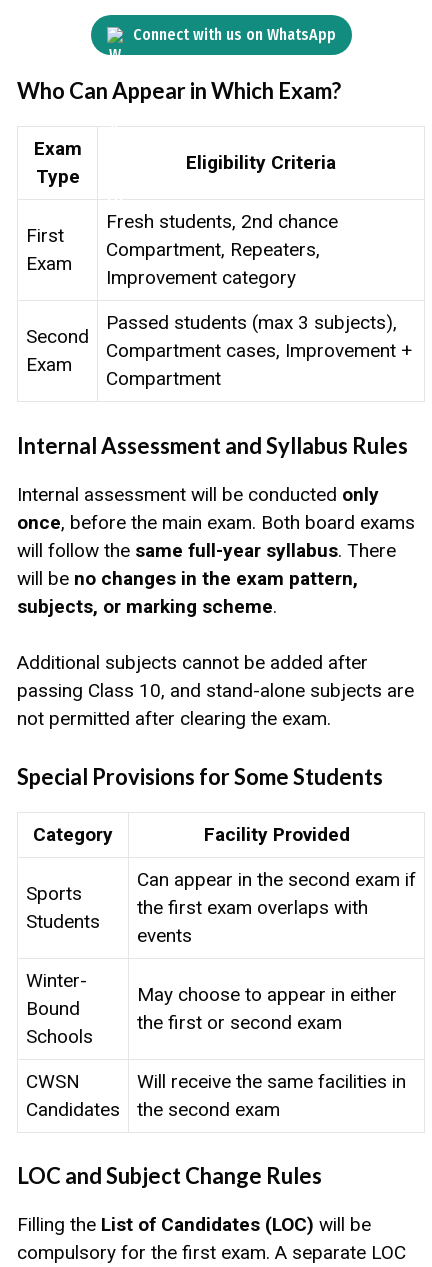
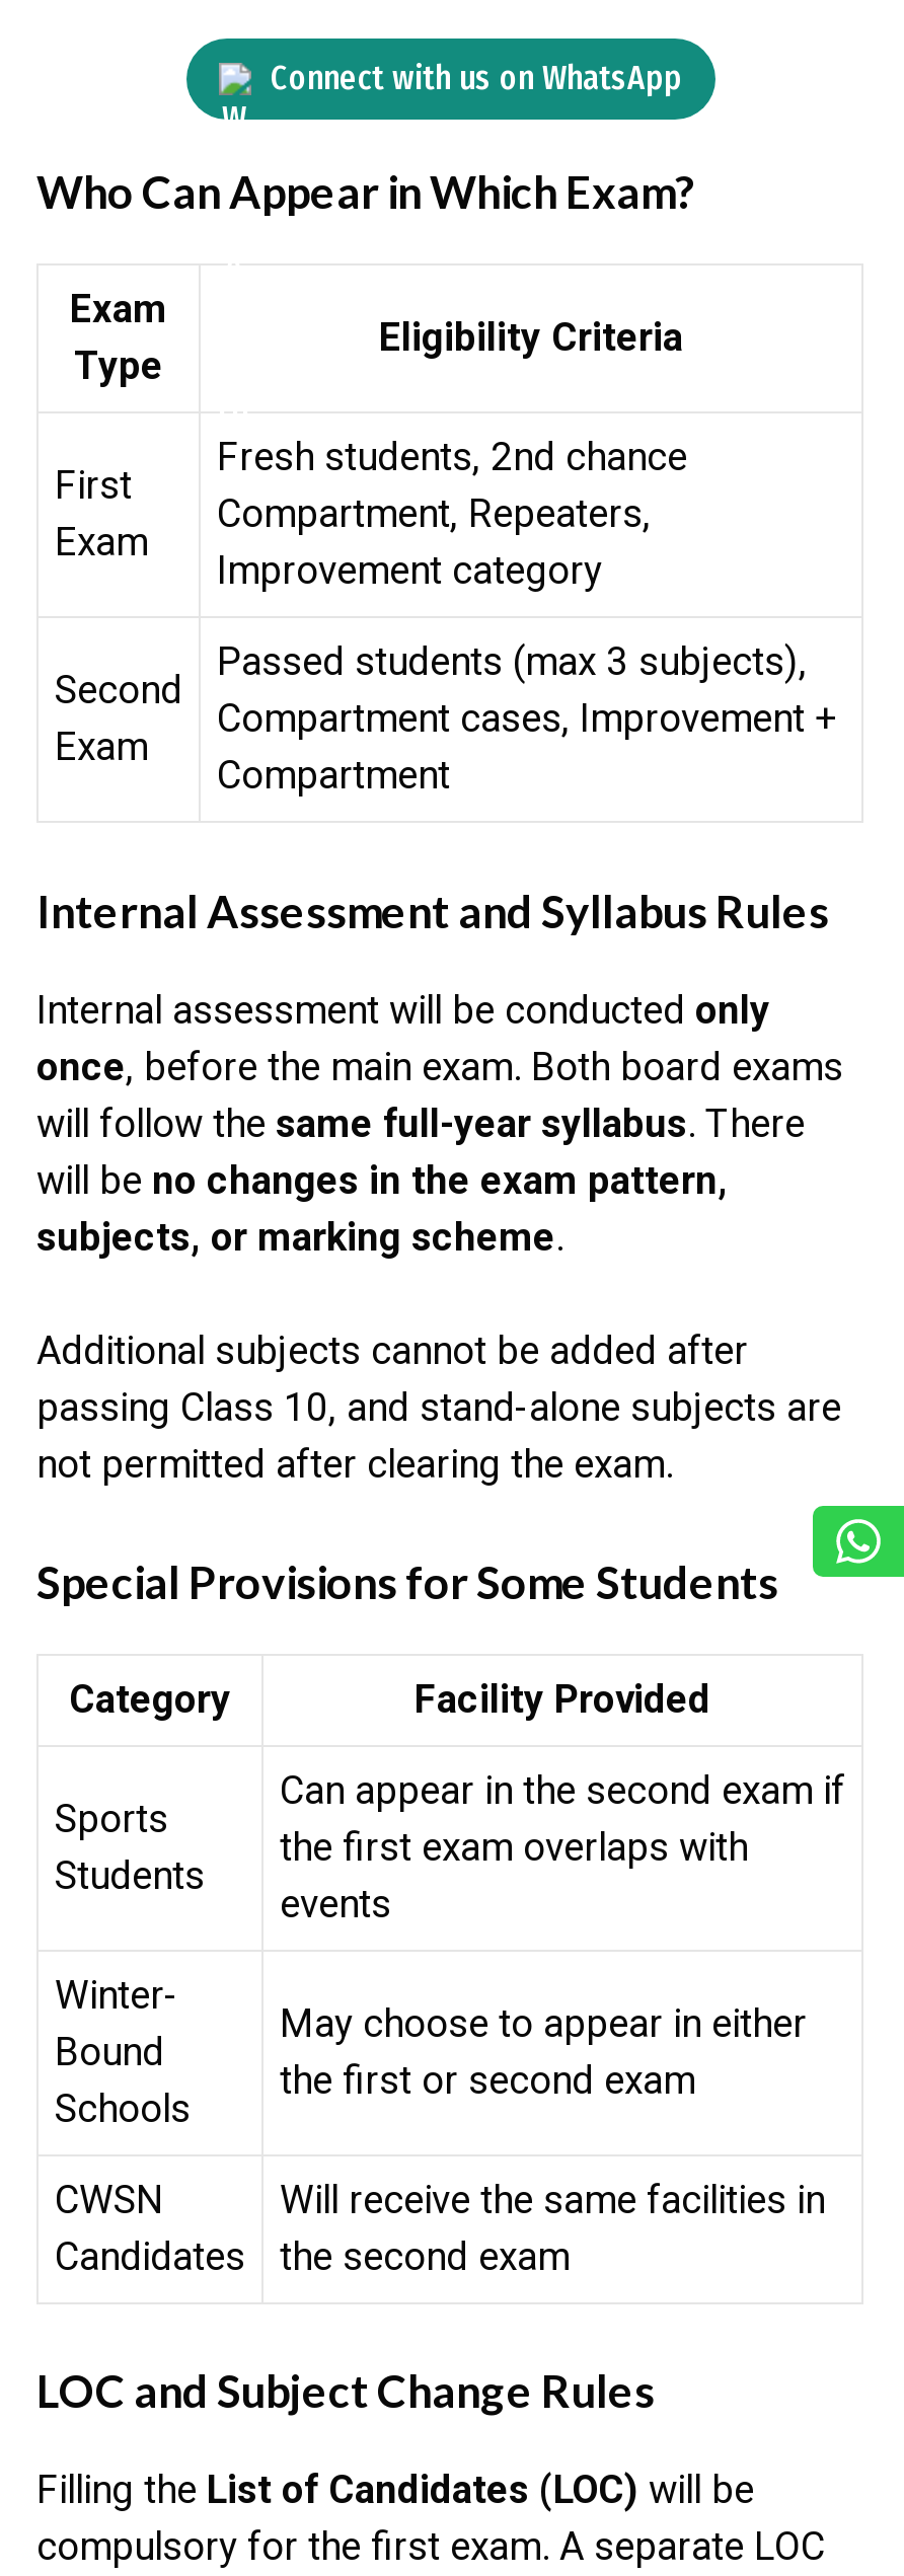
+ [image]
